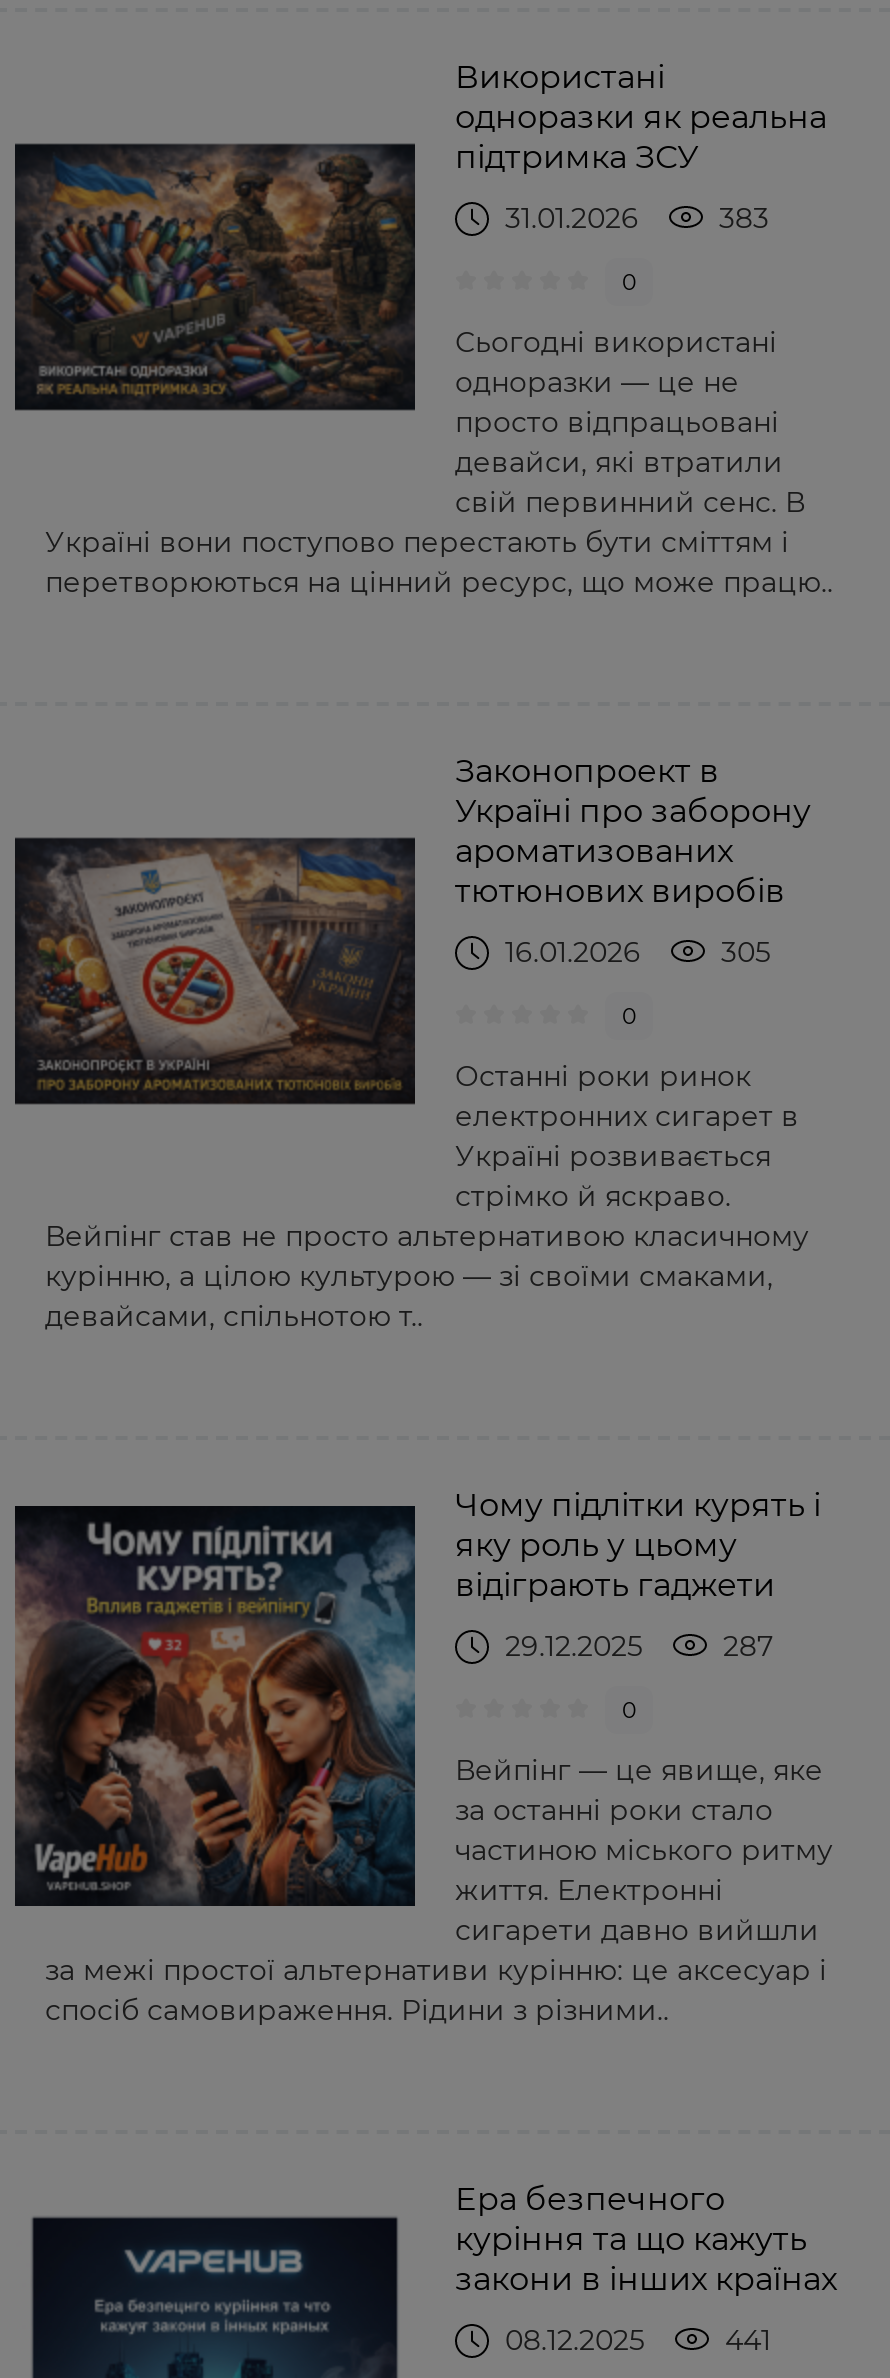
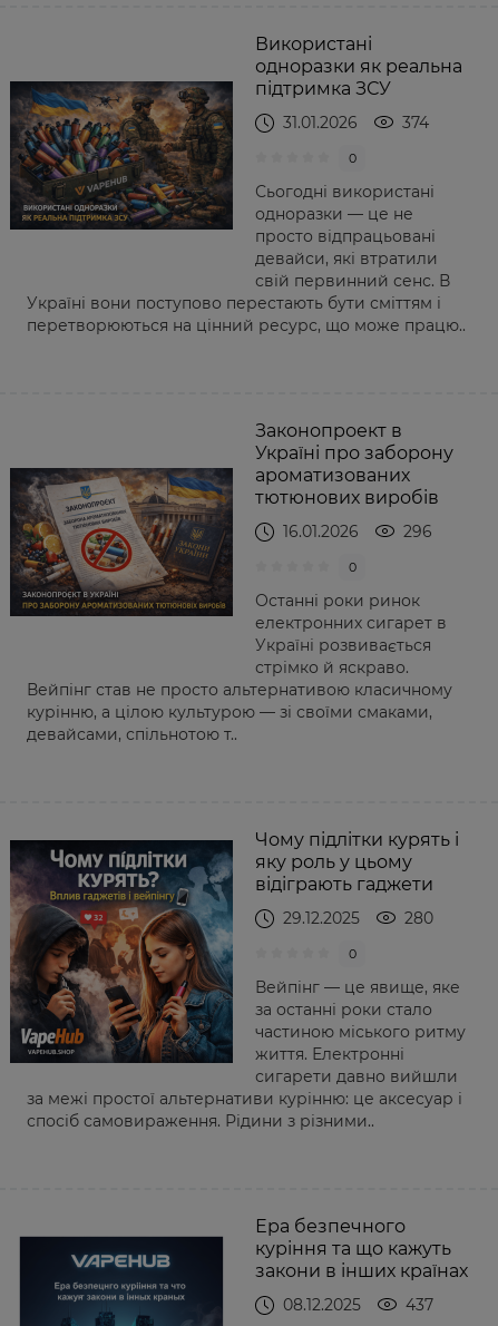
- 383
+ 374

- 305
+ 296

- 287
+ 280

- 441
+ 437
